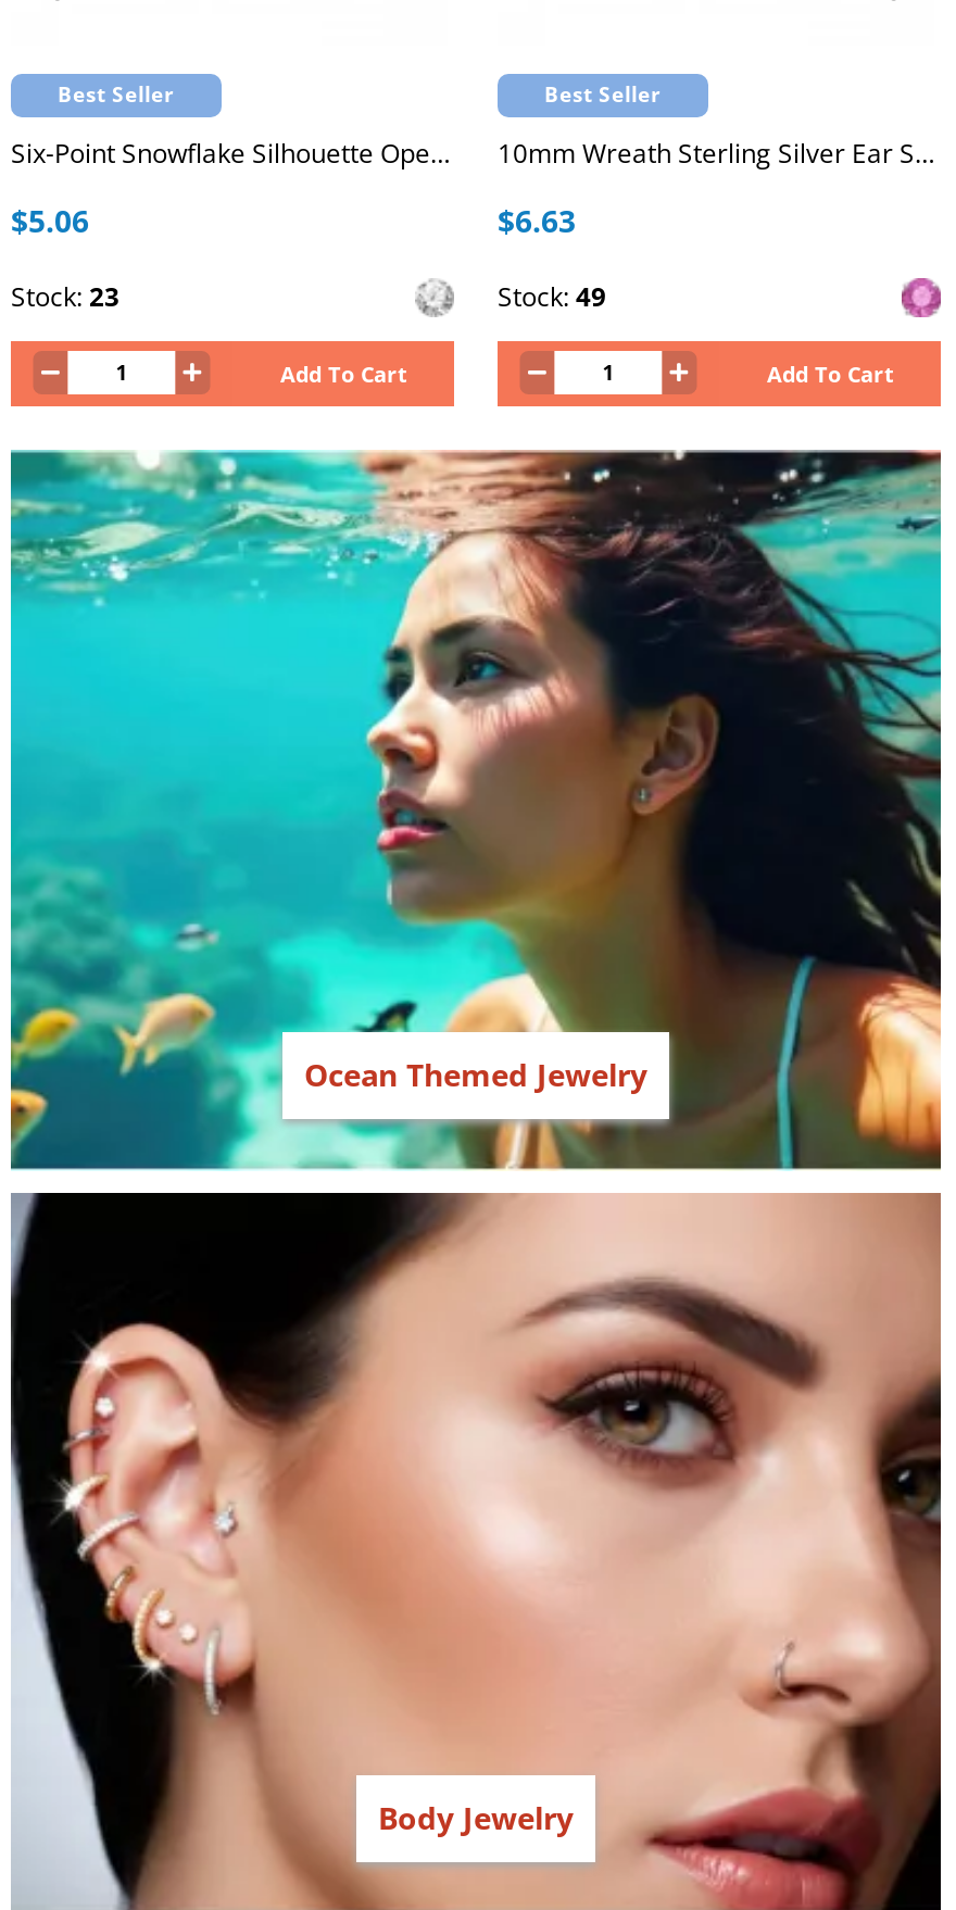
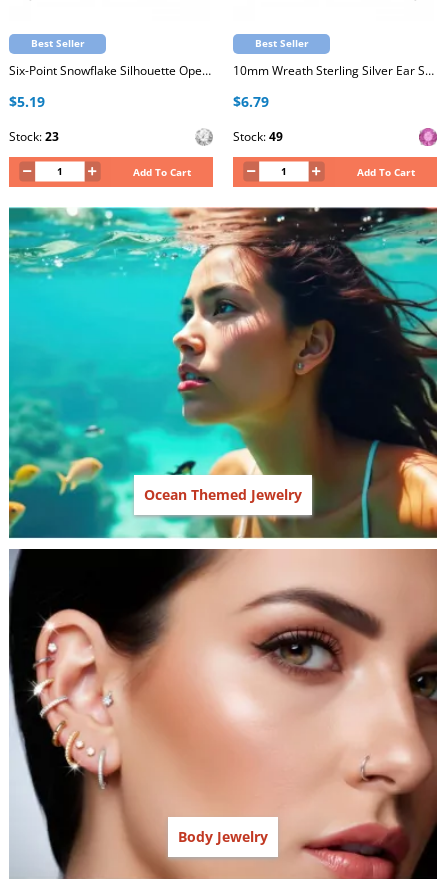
- $5.06
+ $5.19

- $6.63
+ $6.79
